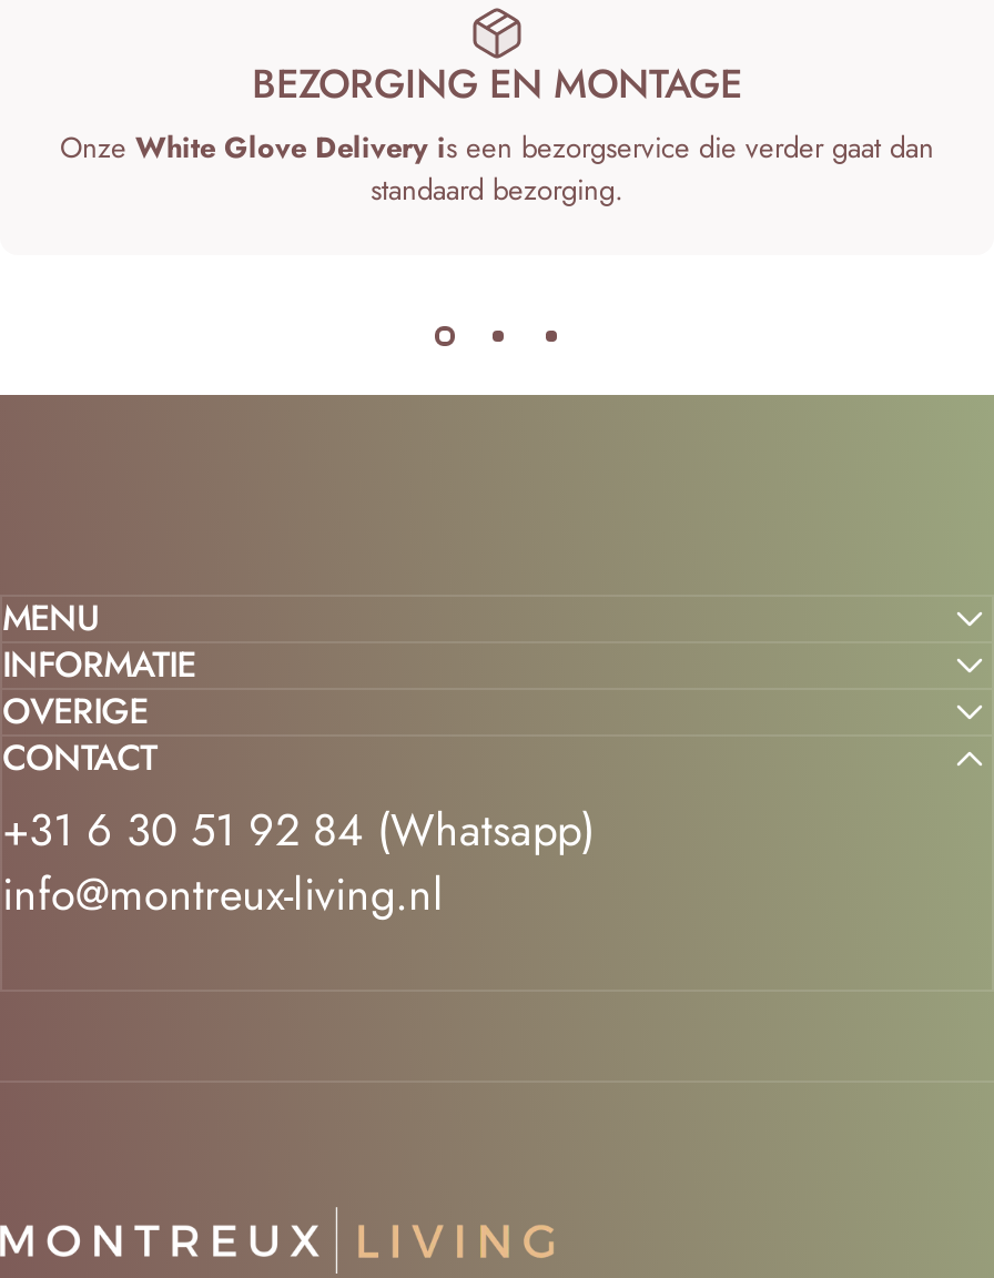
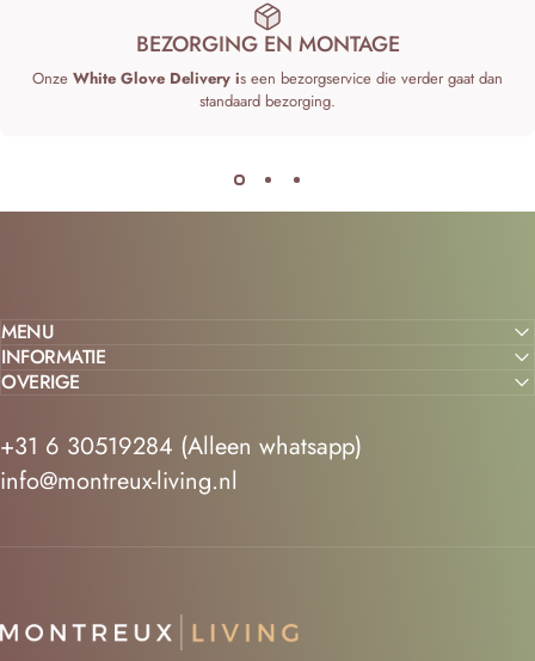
- CONTACT
- +31 6 30 51 92 84 (Whatsapp)
+ +31 6 30519284 (Alleen whatsapp)
